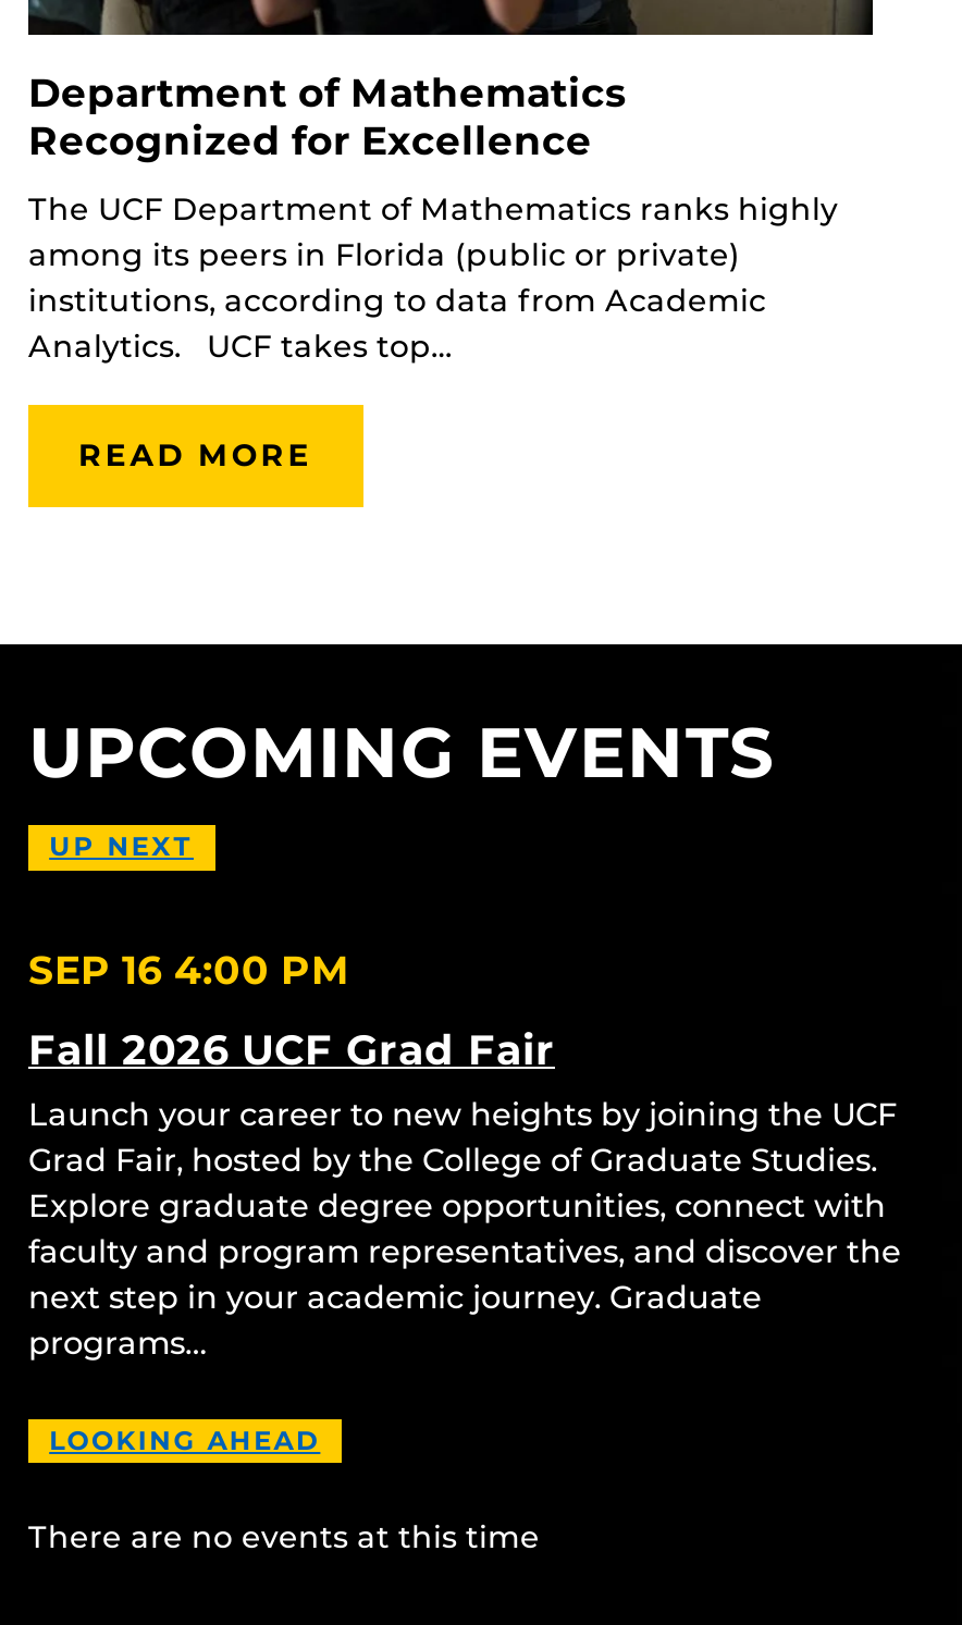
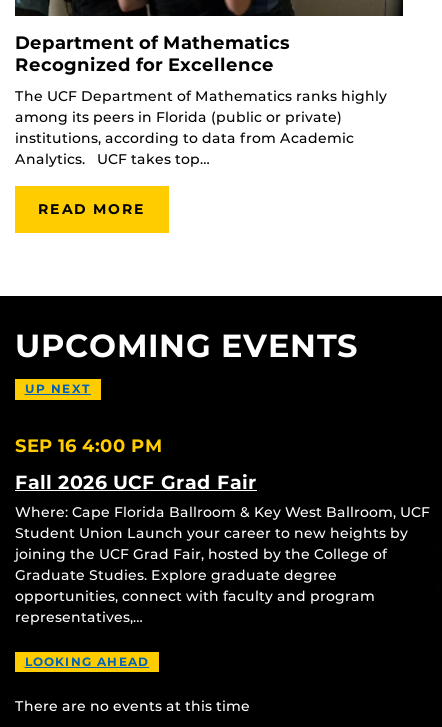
- Launch your career to new heights by joining the UCF
- Grad Fair, hosted by the College of Graduate Studies.
- Explore graduate degree opportunities, connect with
- faculty and program representatives, and discover the
- next step in your academic journey. Graduate
- programs…
+ Where: Cape Florida Ballroom & Key West Ballroom, UCF
+ Student Union Launch your career to new heights by
+ joining the UCF Grad Fair, hosted by the College of
+ Graduate Studies. Explore graduate degree
+ opportunities, connect with faculty and program
+ representatives,…
